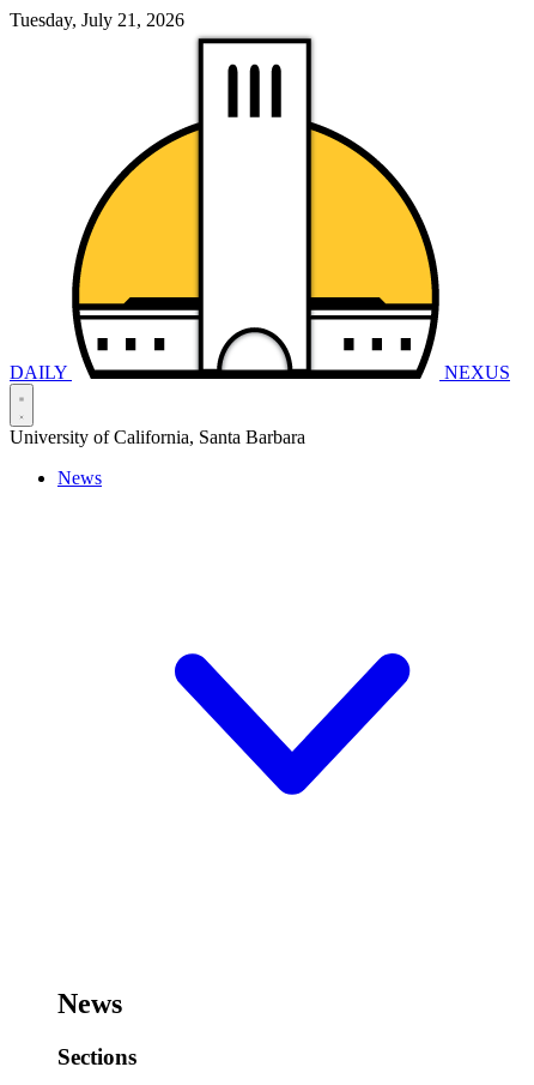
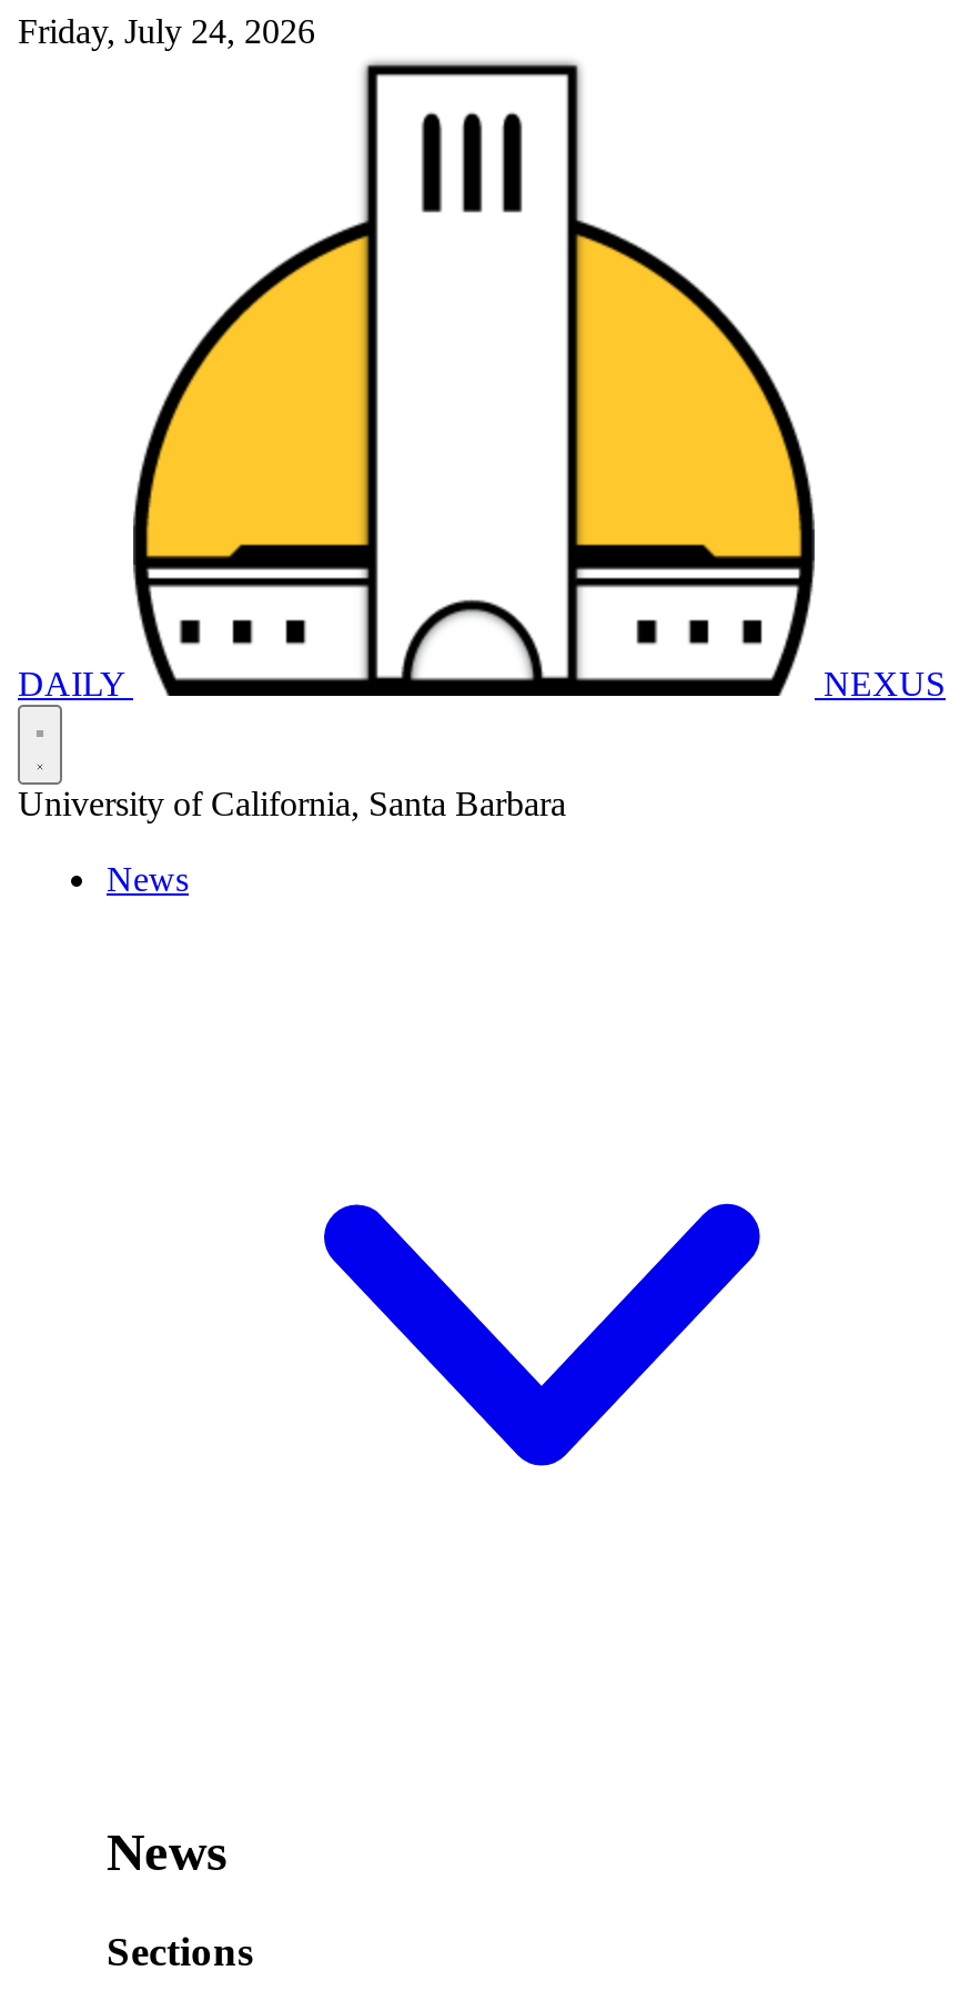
- Tuesday, July 21, 2026
+ Friday, July 24, 2026
